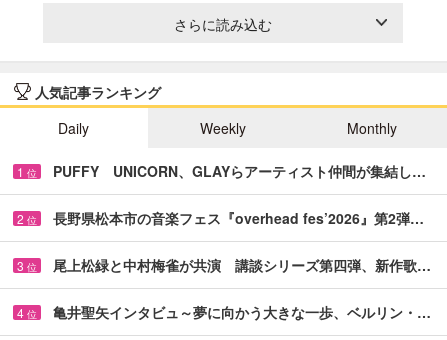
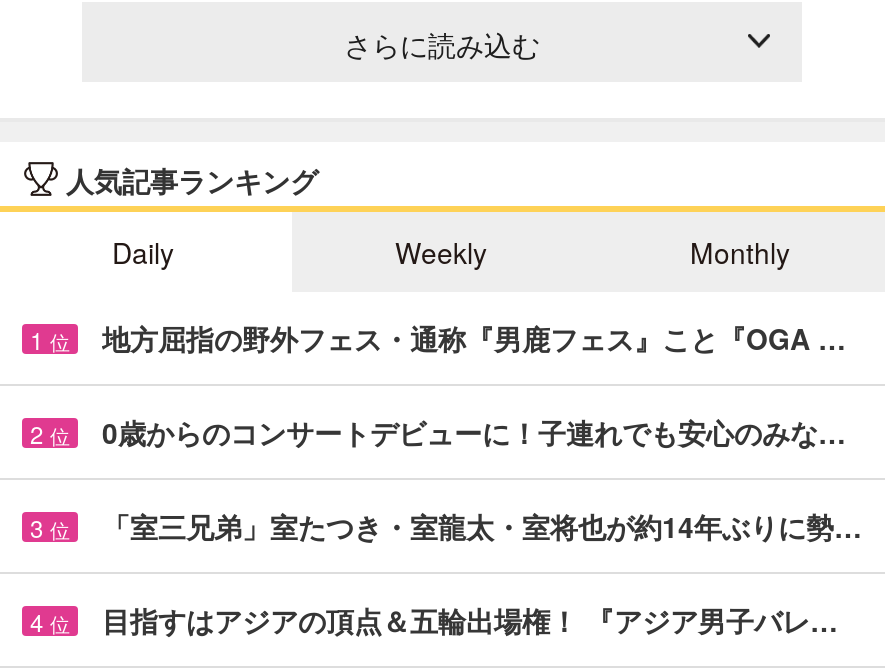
- PUFFY UNICORN、GLAYらアーティスト仲間が集結し…
+ 地方屈指の野外フェス・通称『男鹿フェス』こと『OGA …

- 長野県松本市の音楽フェス『overhead fes’2026』第2弾…
+ 0歳からのコンサートデビューに！子連れでも安心のみな…

- 尾上松緑と中村梅雀が共演 講談シリーズ第四弾、新作歌…
+ 「室三兄弟」室たつき・室龍太・室将也が約14年ぶりに勢…

- 亀井聖矢インタビュ～夢に向かう大きな一歩、ベルリン・…
+ 目指すはアジアの頂点＆五輪出場権！ 『アジア男子バレ…
